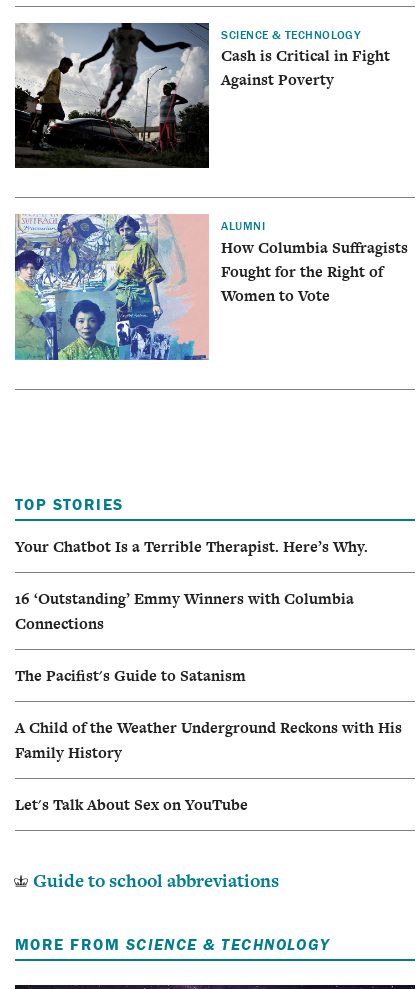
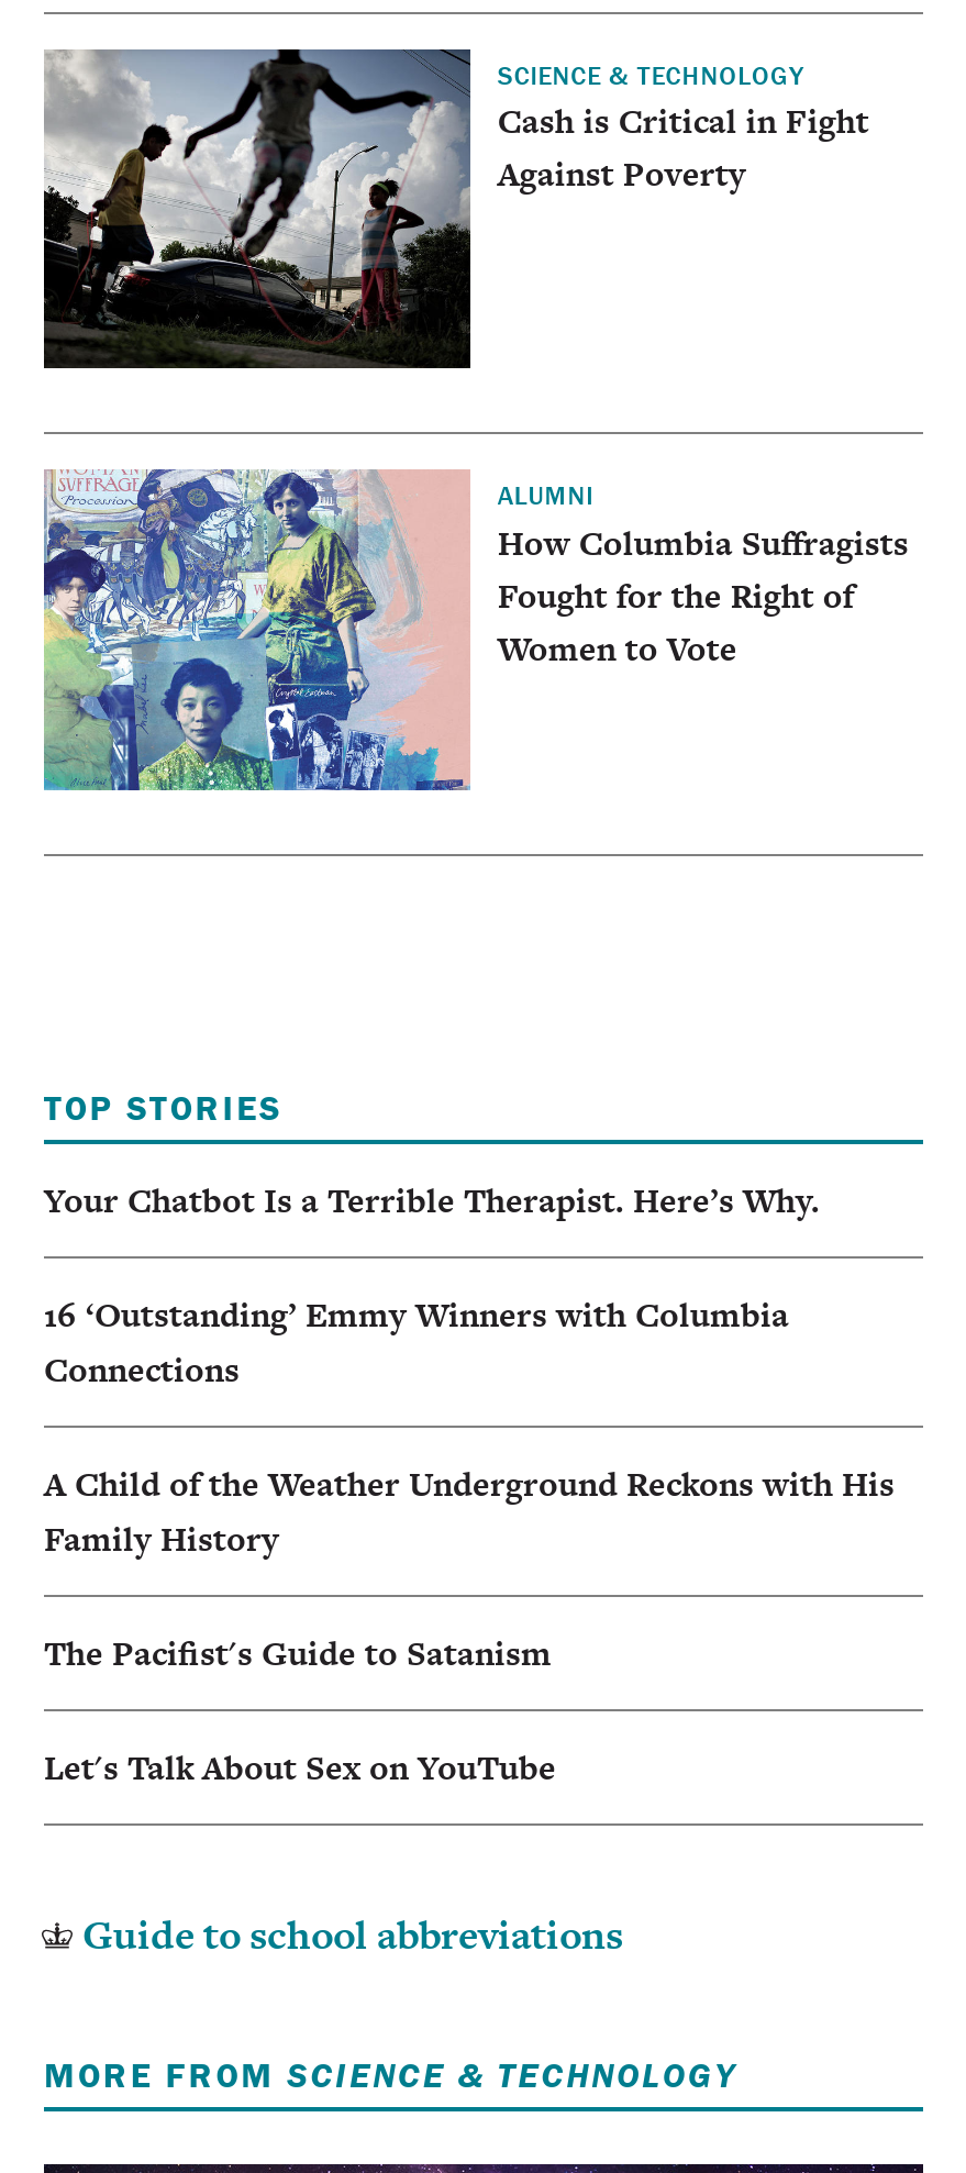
moved down: The Pacifist's Guide to Satanism

moved up: A Child of the Weather Underground Reckons with His | Family History
